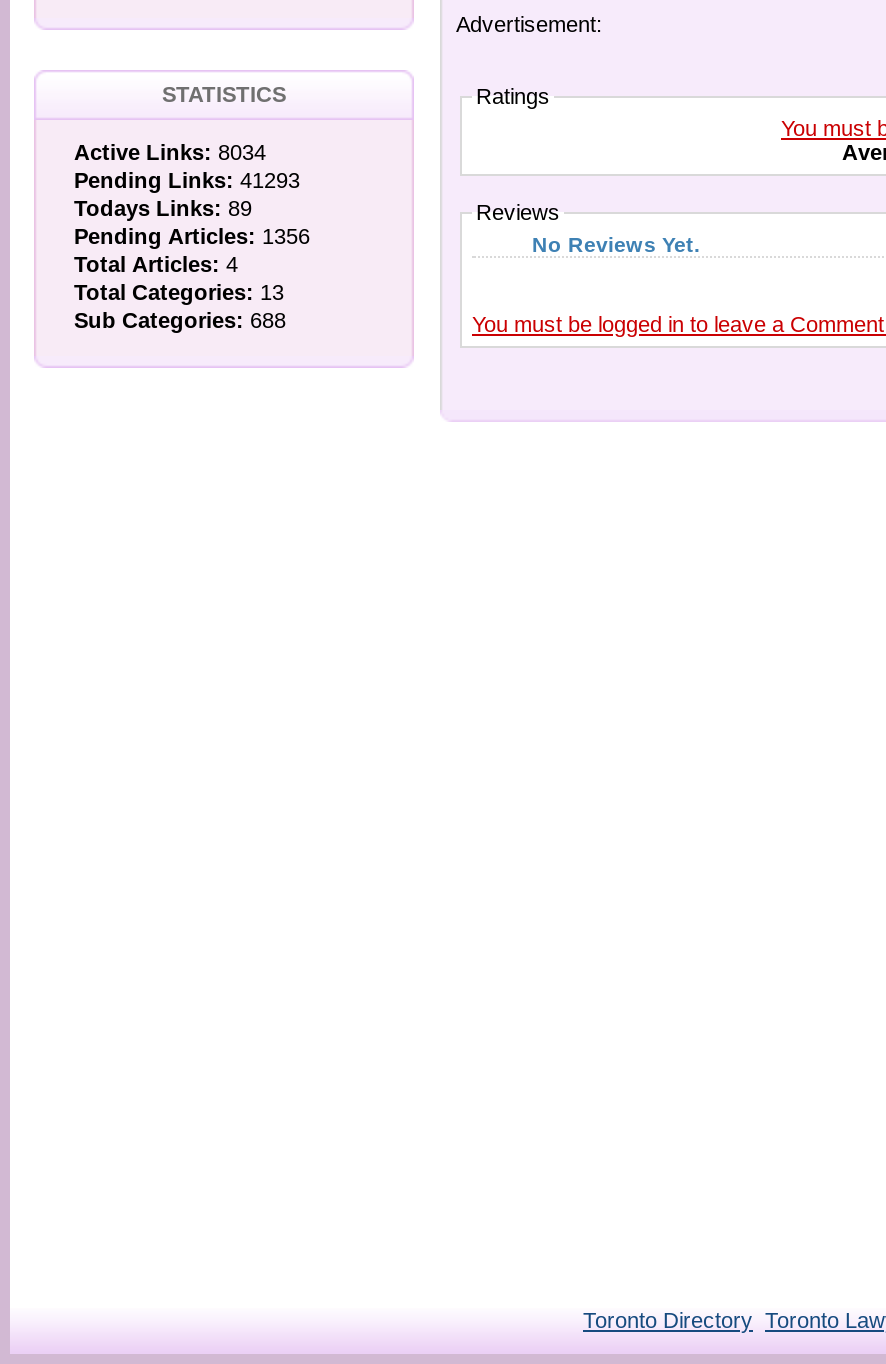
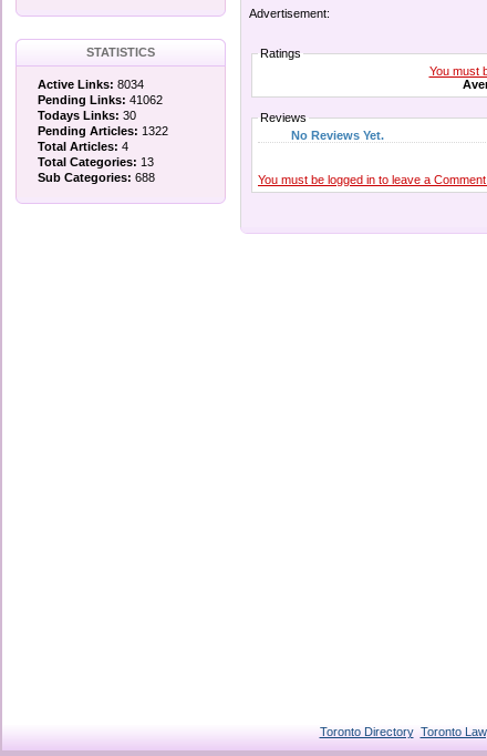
- Pending Links: 41293
+ Pending Links: 41062

- Todays Links: 89
+ Todays Links: 30

- Pending Articles: 1356
+ Pending Articles: 1322
